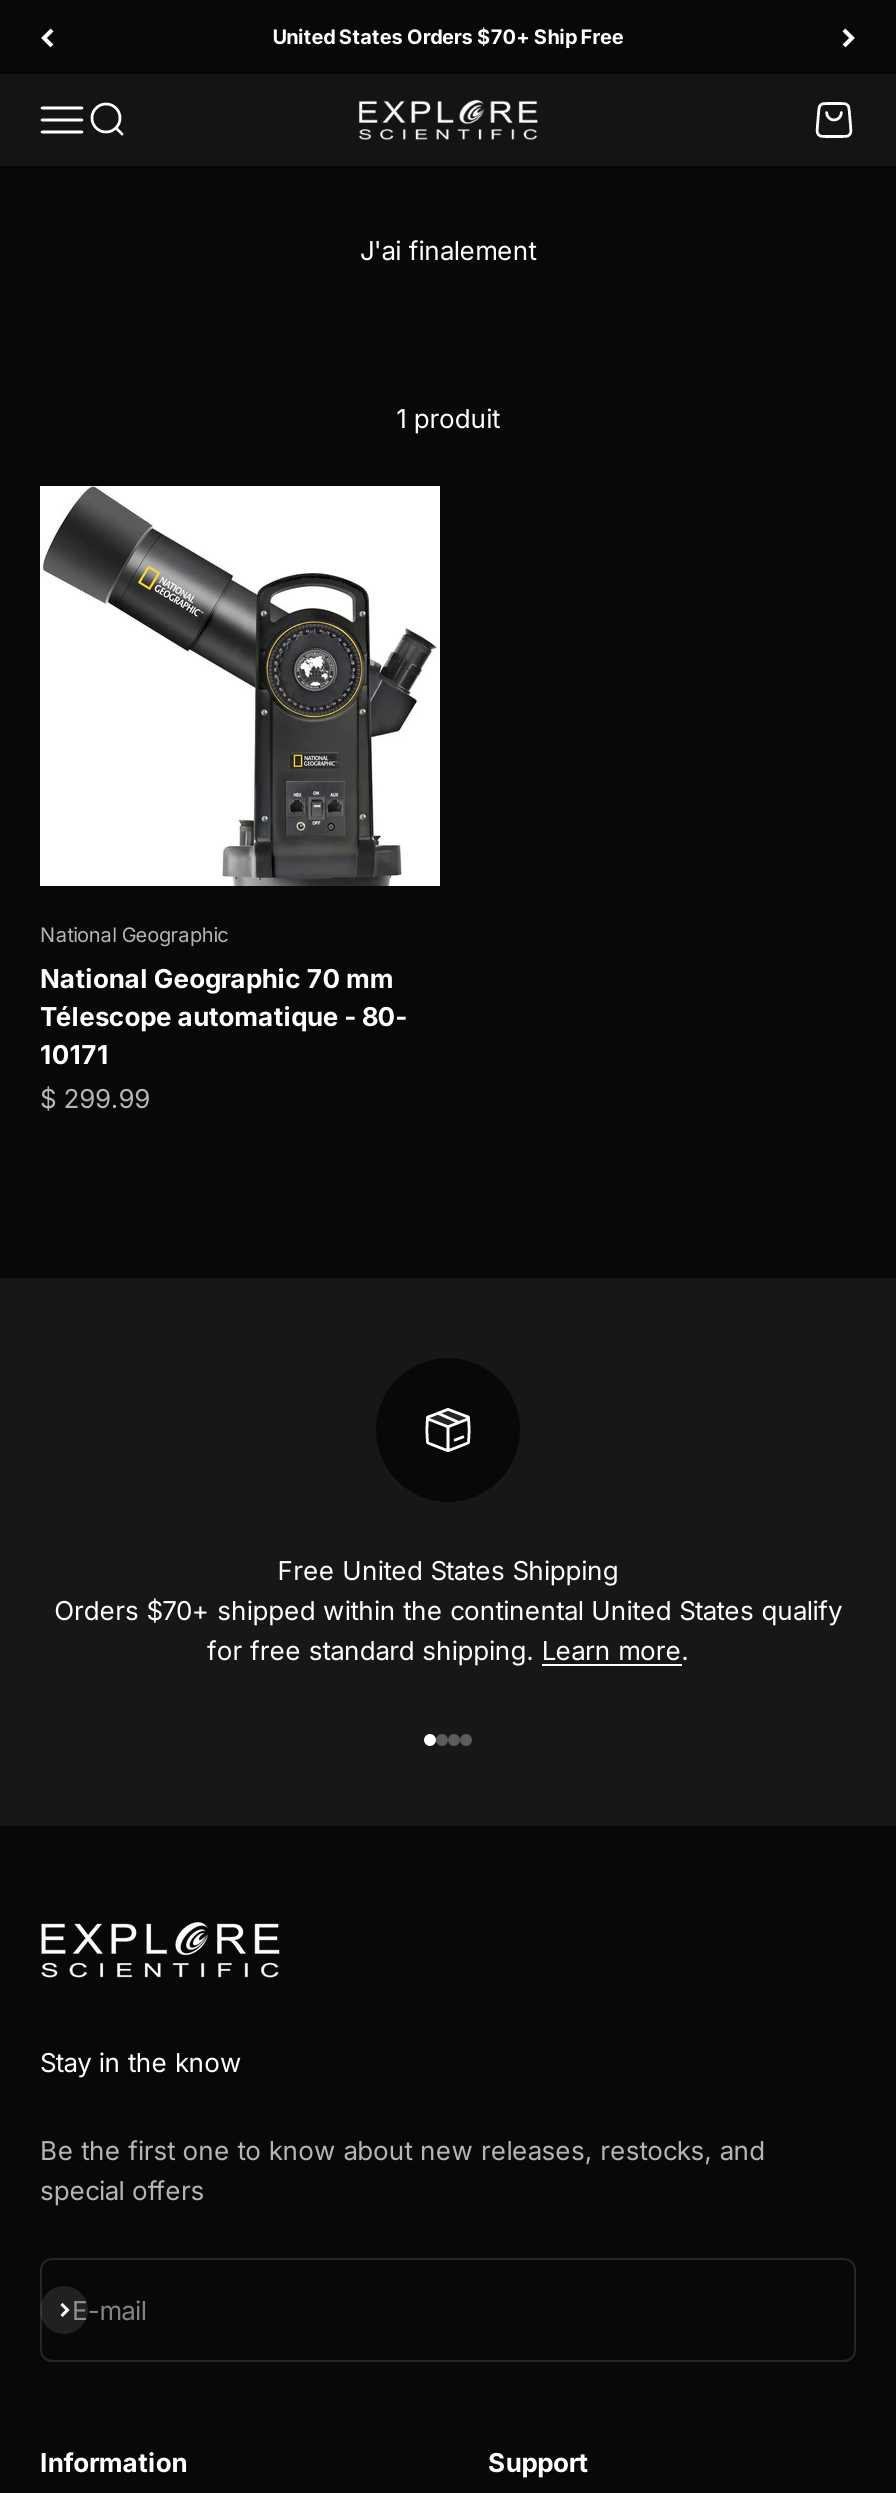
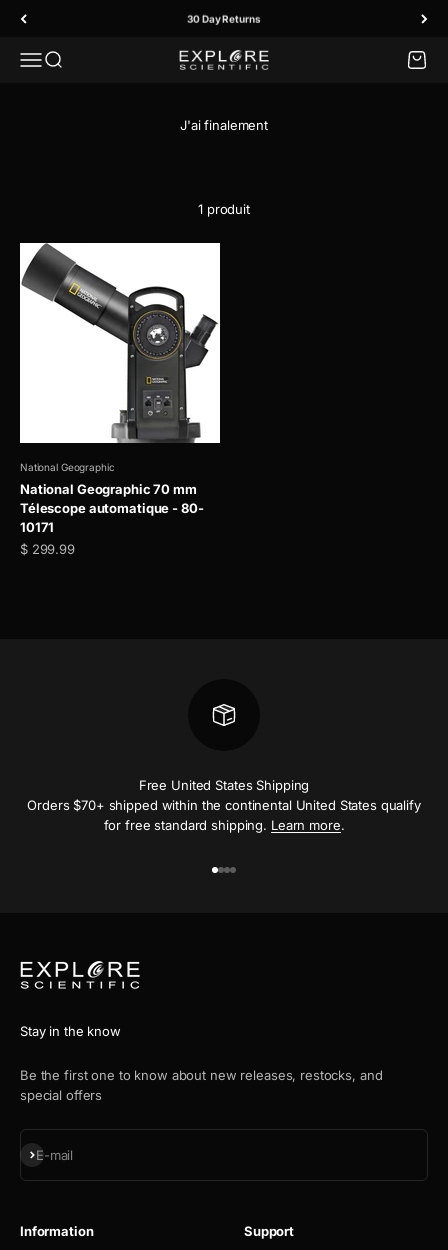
- United States Orders $70+ Ship Free
+ 30 Day Returns
